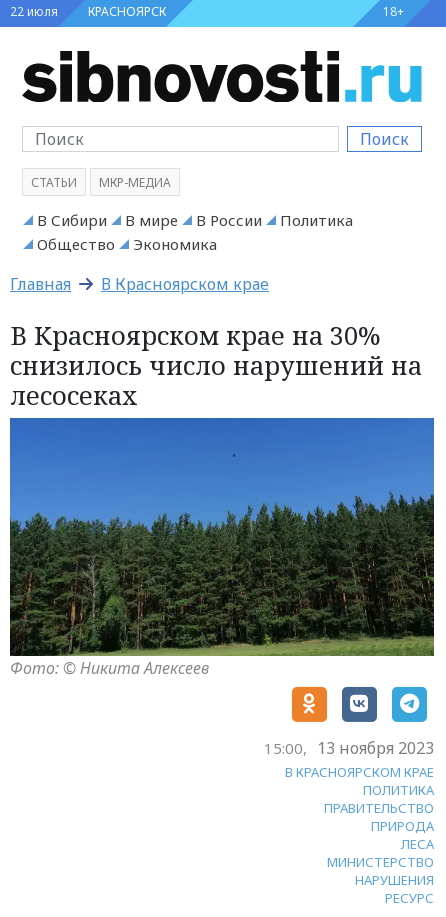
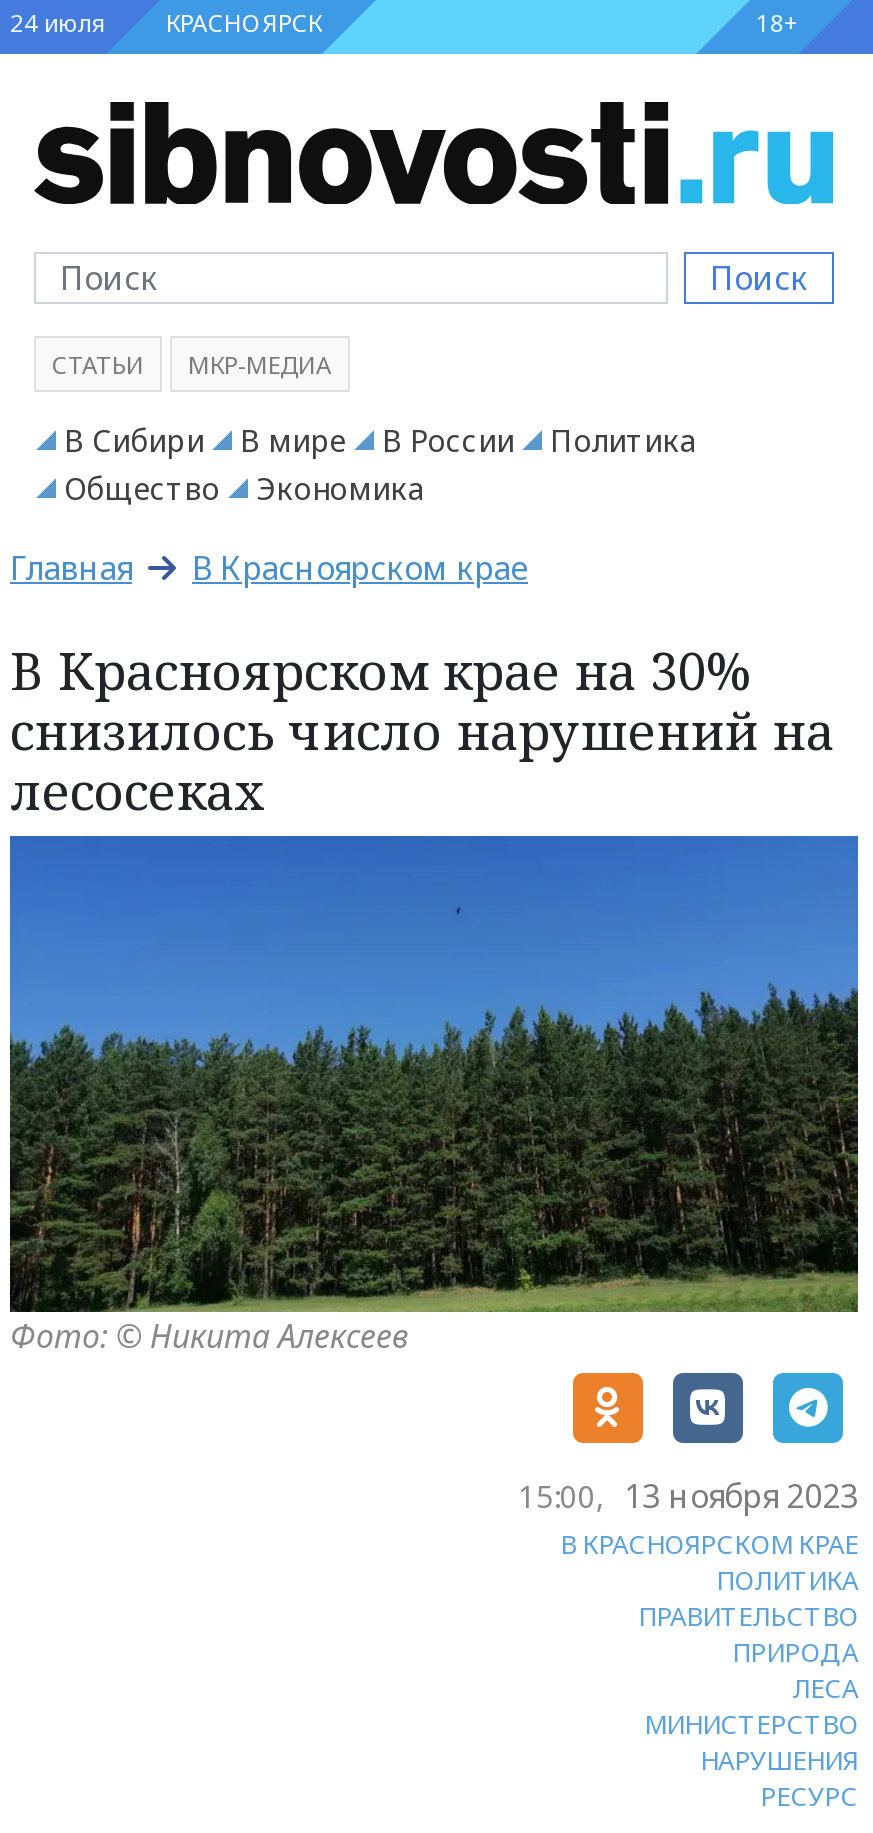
- 22 июля КРАСНОЯРСК
+ 24 июля КРАСНОЯРСК
